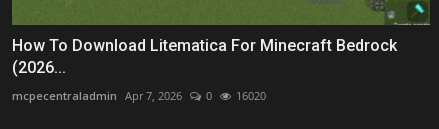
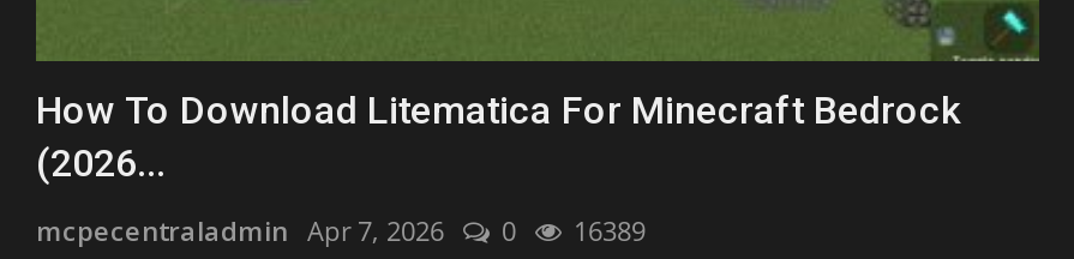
- mcpecentraladmin Apr 7, 2026 0 16020
+ mcpecentraladmin Apr 7, 2026 0 16389
